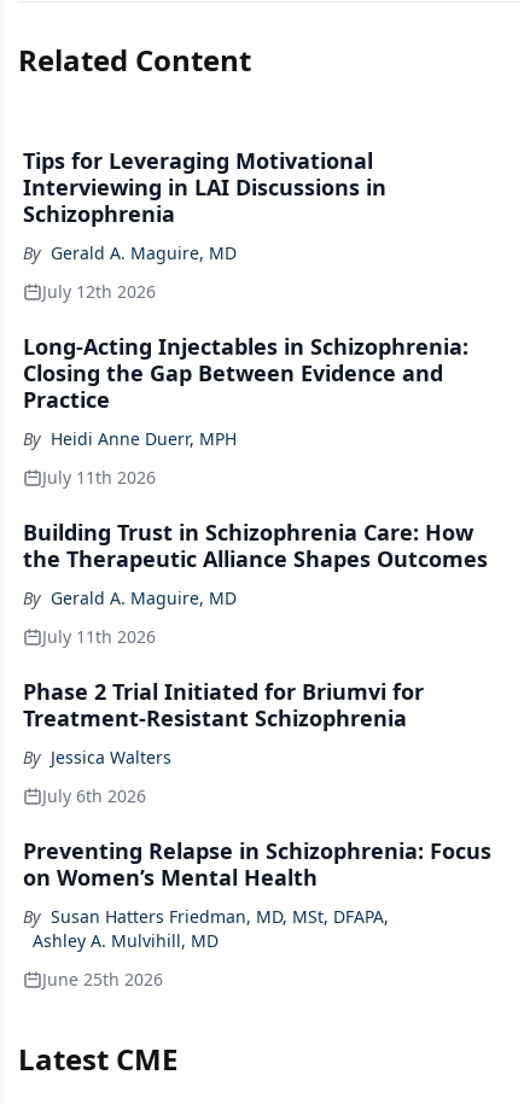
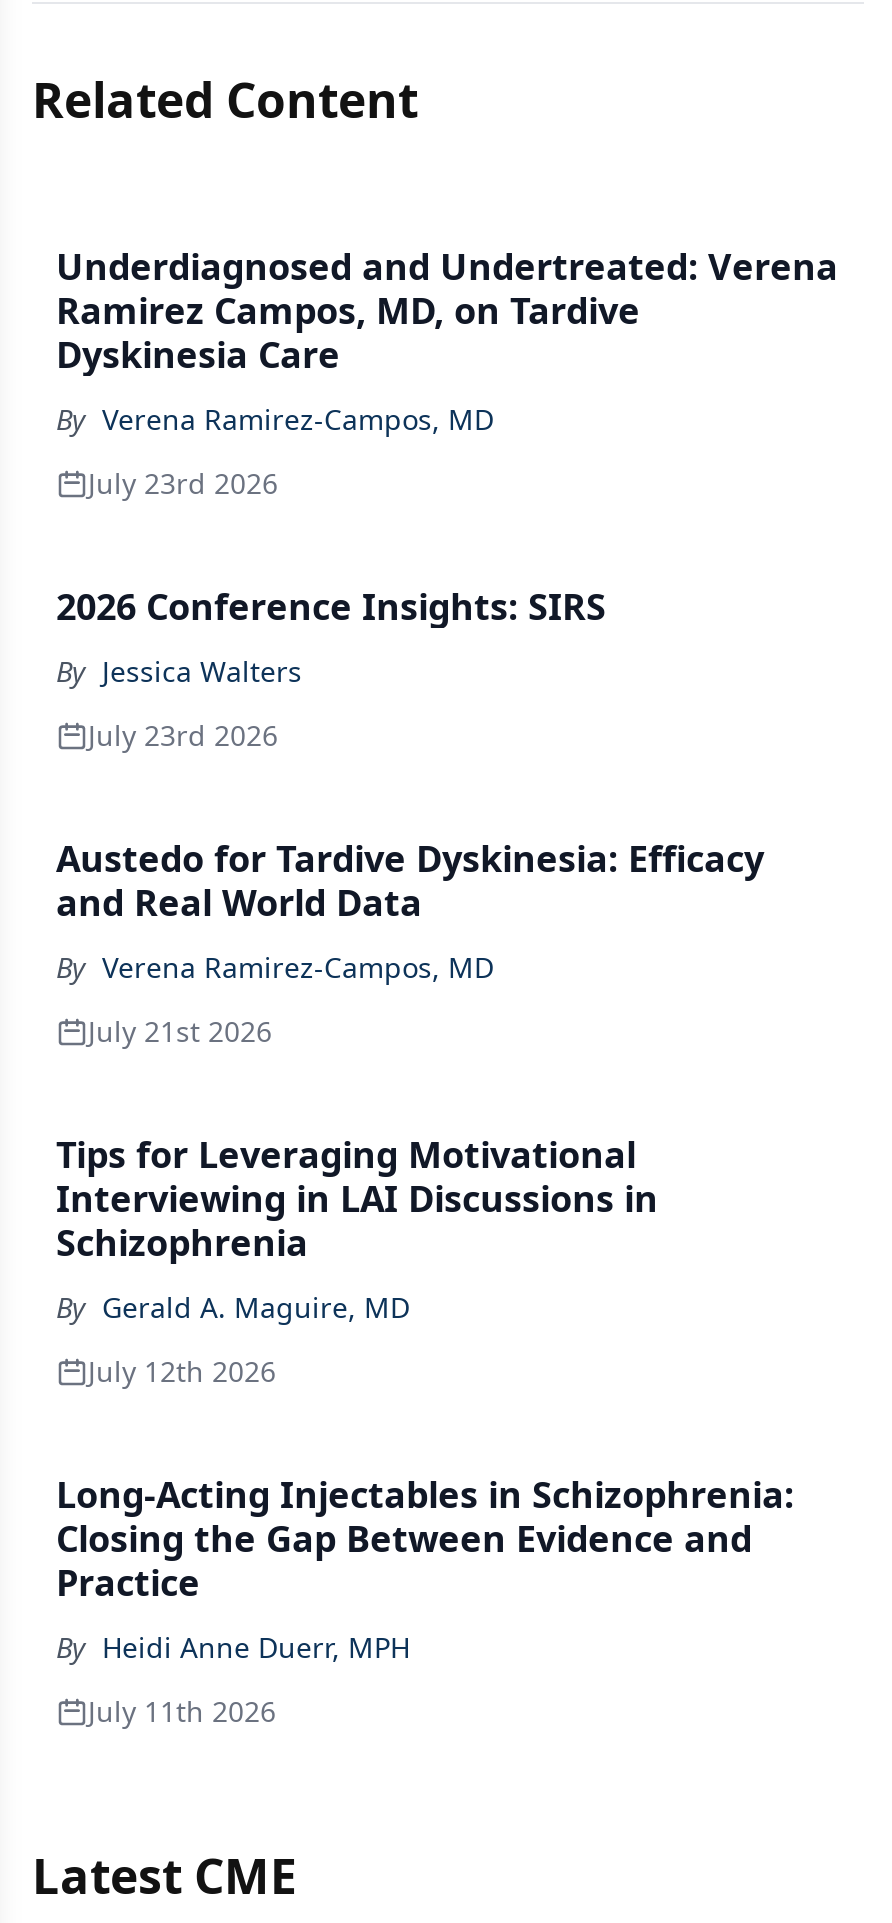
+ Underdiagnosed and Undertreated: Verena
+ Ramirez Campos, MD, on Tardive
+ Dyskinesia Care
+ By Verena Ramirez-Campos, MD
+ July 23rd 2026
+ 2026 Conference Insights: SIRS
+ July 23rd 2026
+ Austedo for Tardive Dyskinesia: Efficacy
+ and Real World Data
+ By Verena Ramirez-Campos, MD
+ July 21st 2026

moved down: Tips for Leveraging Motivational | Interviewing in LAI Discussions in | Schizophrenia | By Gerald A. Maguire, MD | July 12th 2026

moved down: Long-Acting Injectables in Schizophrenia: | Closing the Gap Between Evidence and | Practice | By Heidi Anne Duerr, MPH | July 11th 2026

- Building Trust in Schizophrenia Care: How
- the Therapeutic Alliance Shapes Outcomes
- By Gerald A. Maguire, MD
- July 11th 2026
- Phase 2 Trial Initiated for Briumvi for
- Treatment-Resistant Schizophrenia
- July 6th 2026
- Preventing Relapse in Schizophrenia: Focus
- on Women’s Mental Health
- By Susan Hatters Friedman, MD, MSt, DFAPA,
- Ashley A. Mulvihill, MD
- June 25th 2026

moved up: By Jessica Walters
